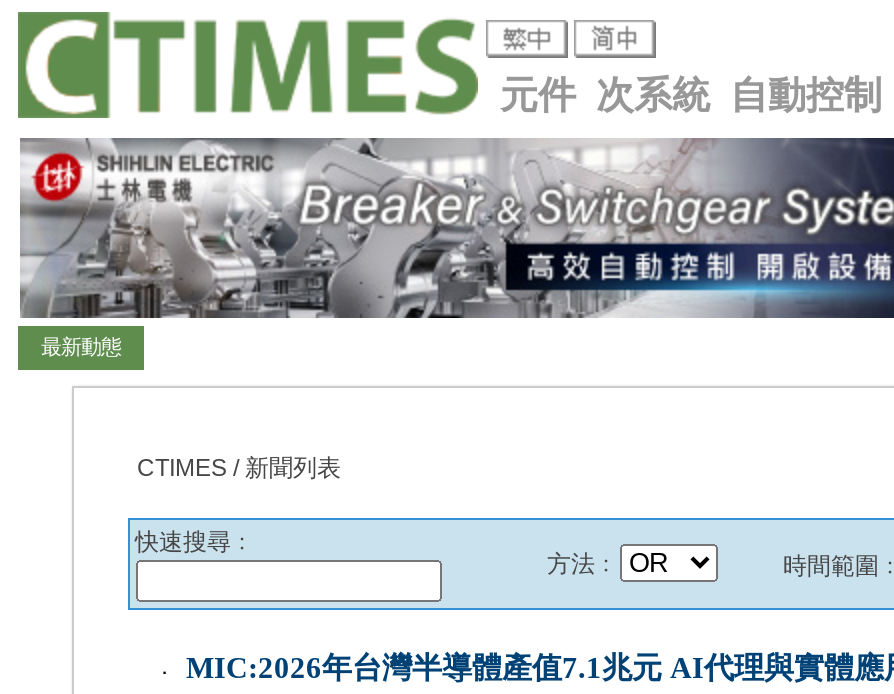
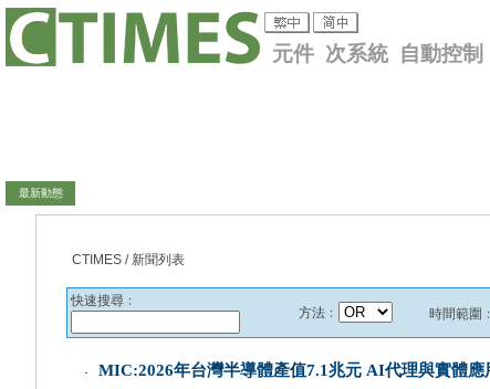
- [image]
